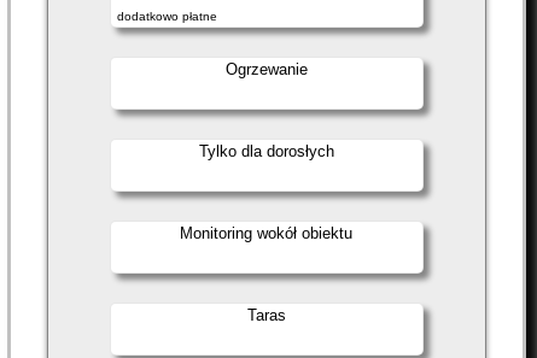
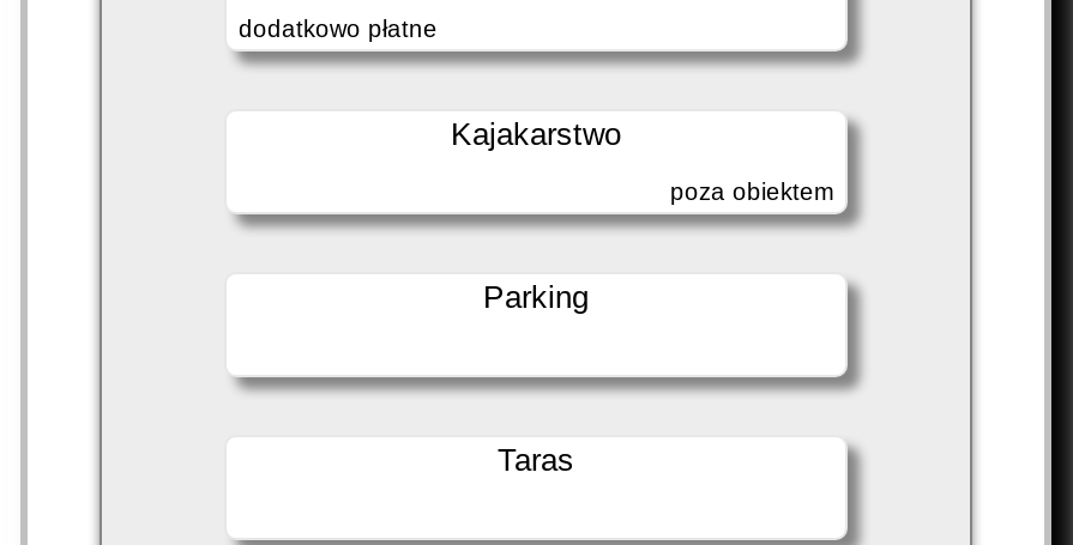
- Ogrzewanie
+ Kajakarstwo

- Tylko dla dorosłych
+ poza obiektem

- Monitoring wokół obiektu
+ Parking
